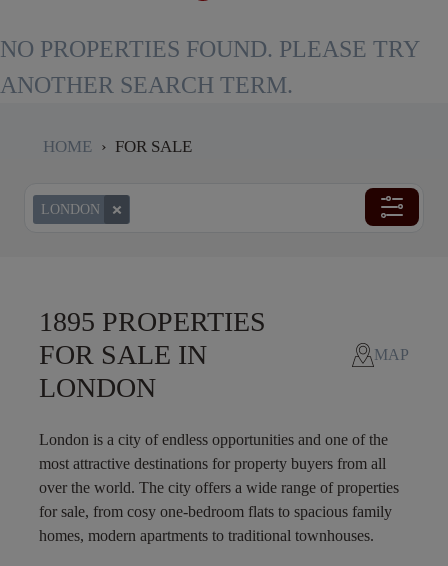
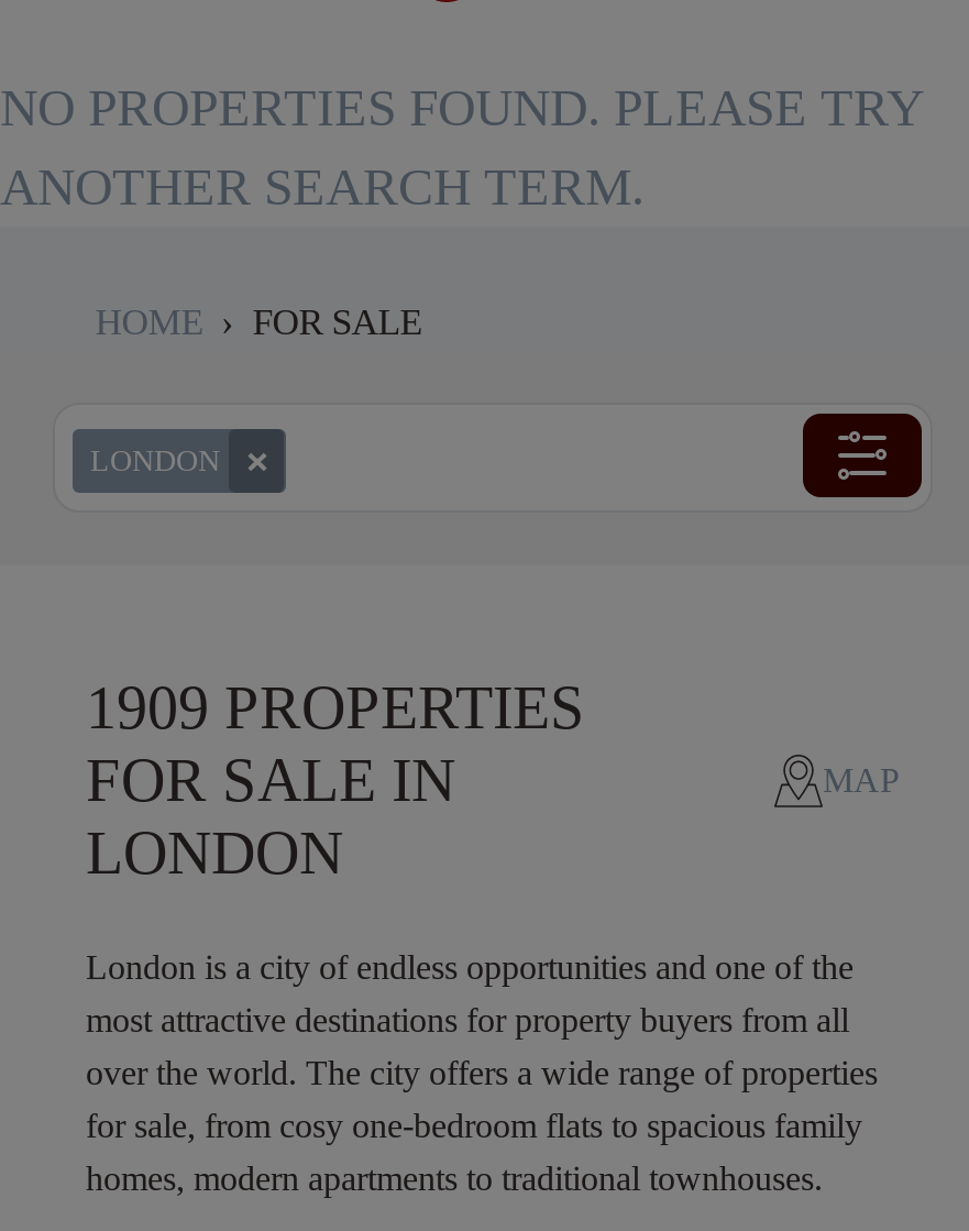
- 1895 PROPERTIES
+ 1909 PROPERTIES
